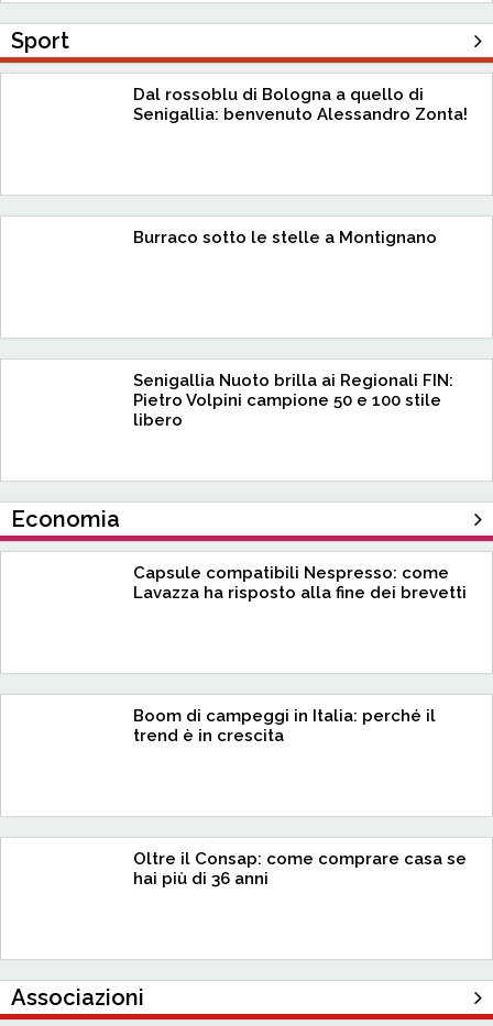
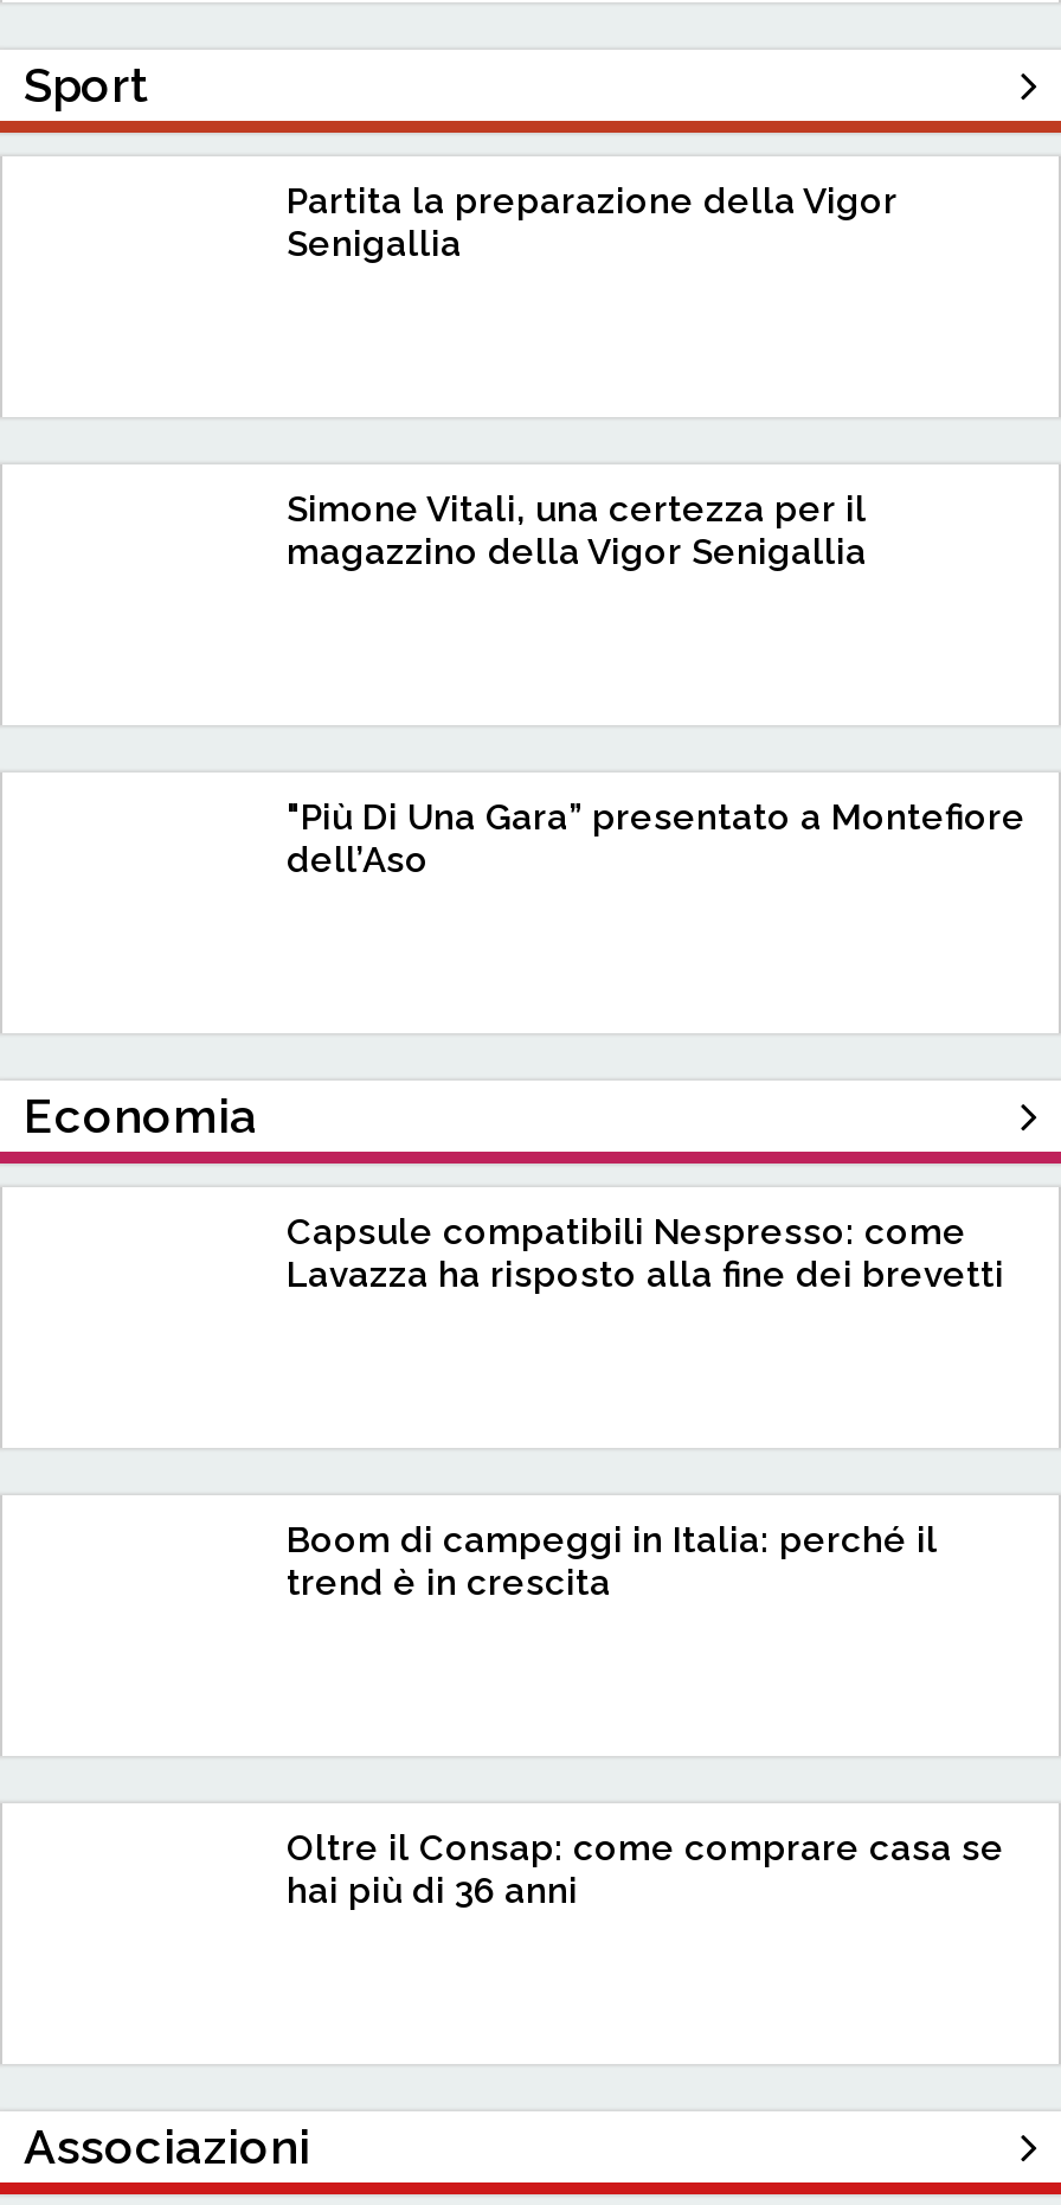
- Dal rossoblu di Bologna a quello di
- Senigallia: benvenuto Alessandro Zonta!
+ Partita la preparazione della Vigor
+ Senigallia

- Burraco sotto le stelle a Montignano
+ Simone Vitali, una certezza per il
+ magazzino della Vigor Senigallia

- Senigallia Nuoto brilla ai Regionali FIN:
- Pietro Volpini campione 50 e 100 stile
- libero
+ "Più Di Una Gara” presentato a Montefiore
+ dell’Aso
